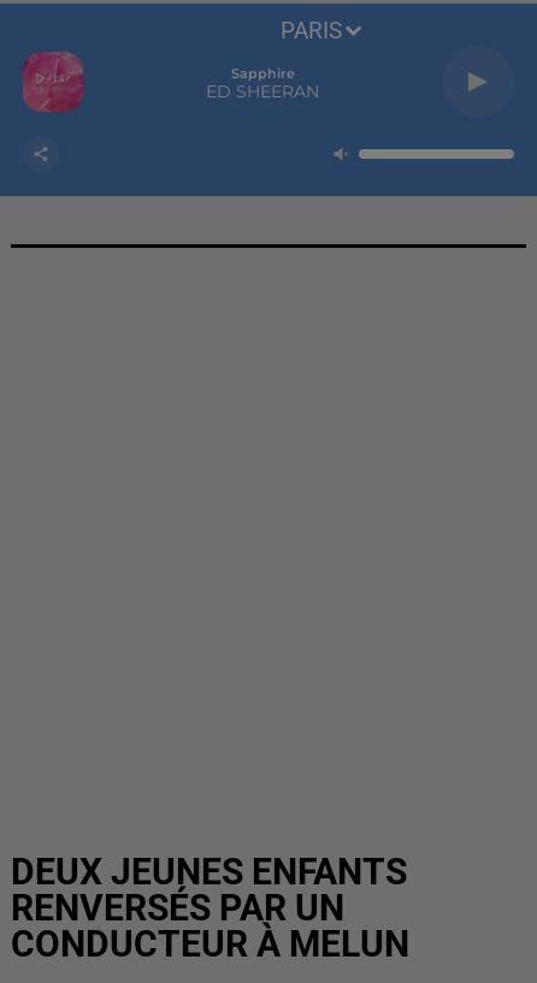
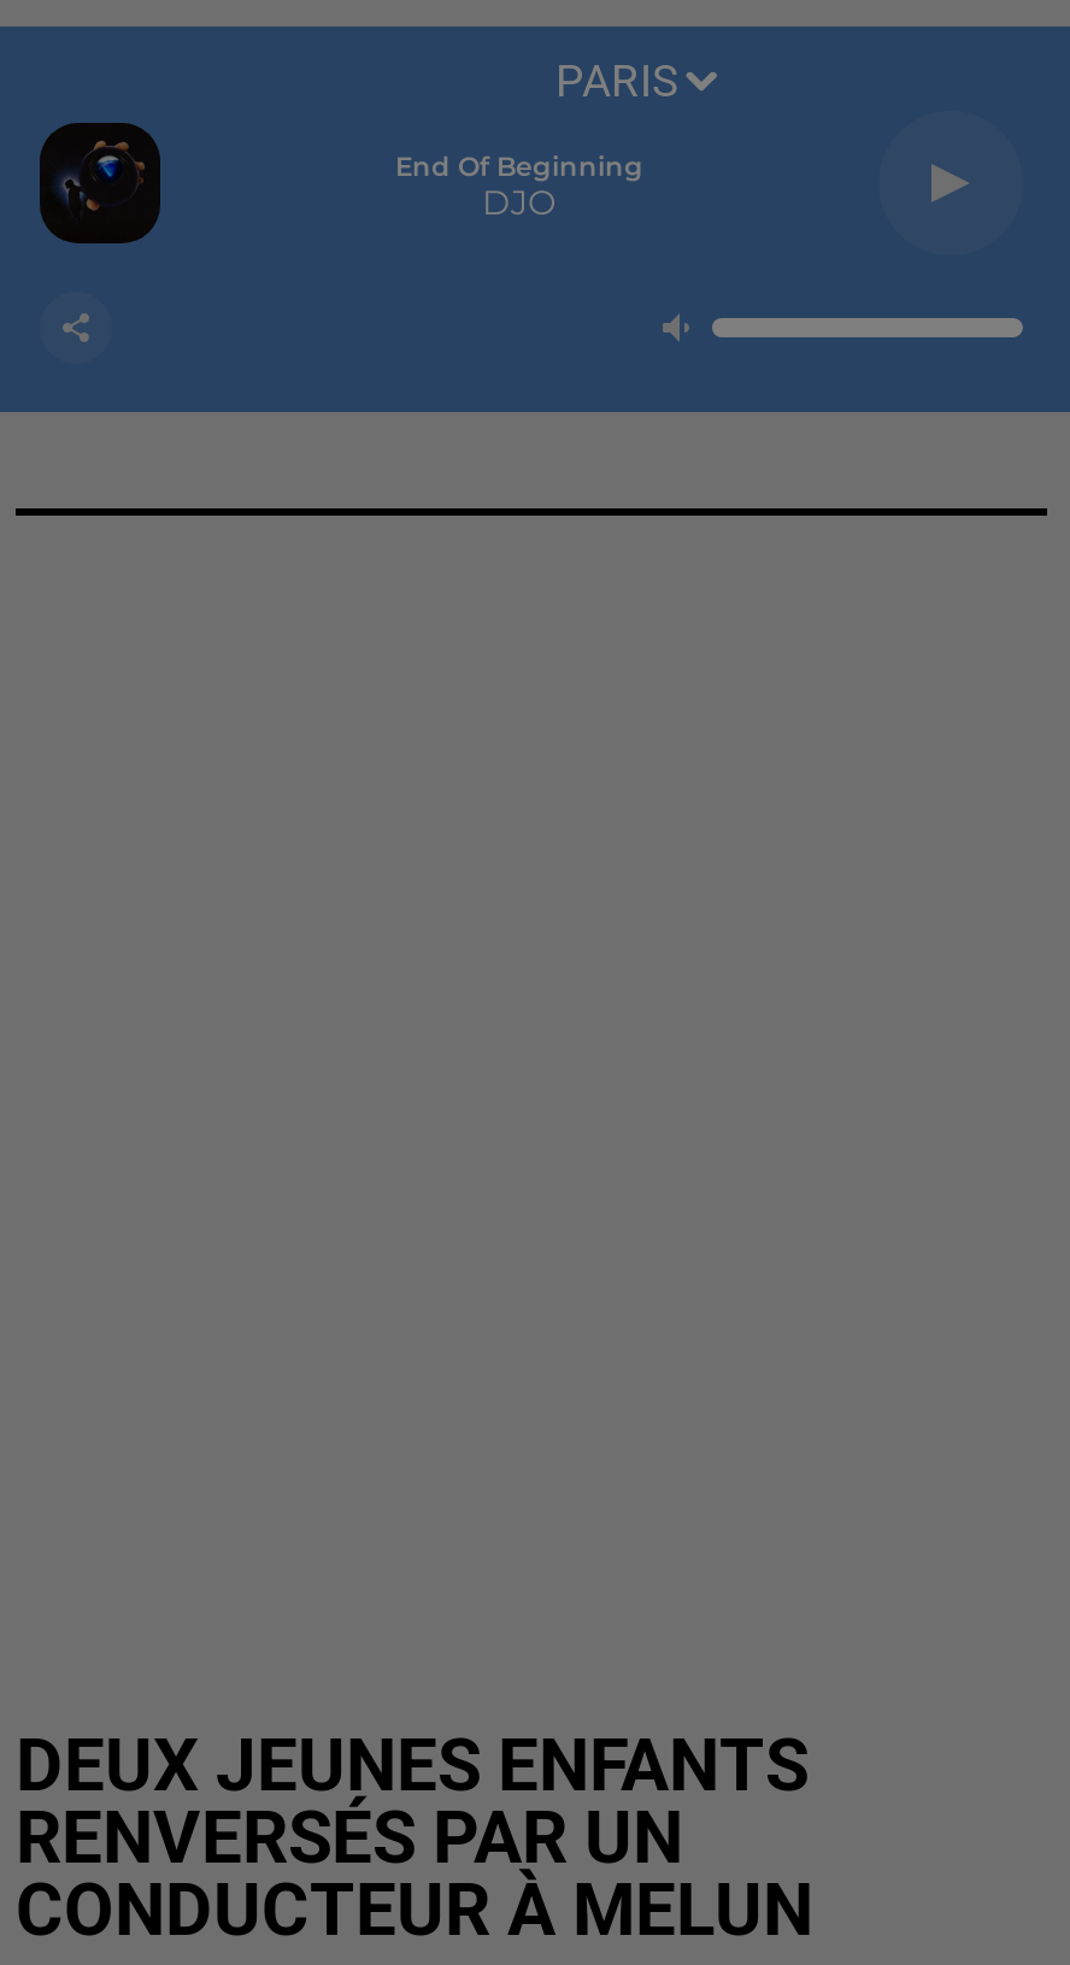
- [image]
+ [image]

- Sapphire
- ED SHEERAN
+ End Of Beginning
+ DJO
